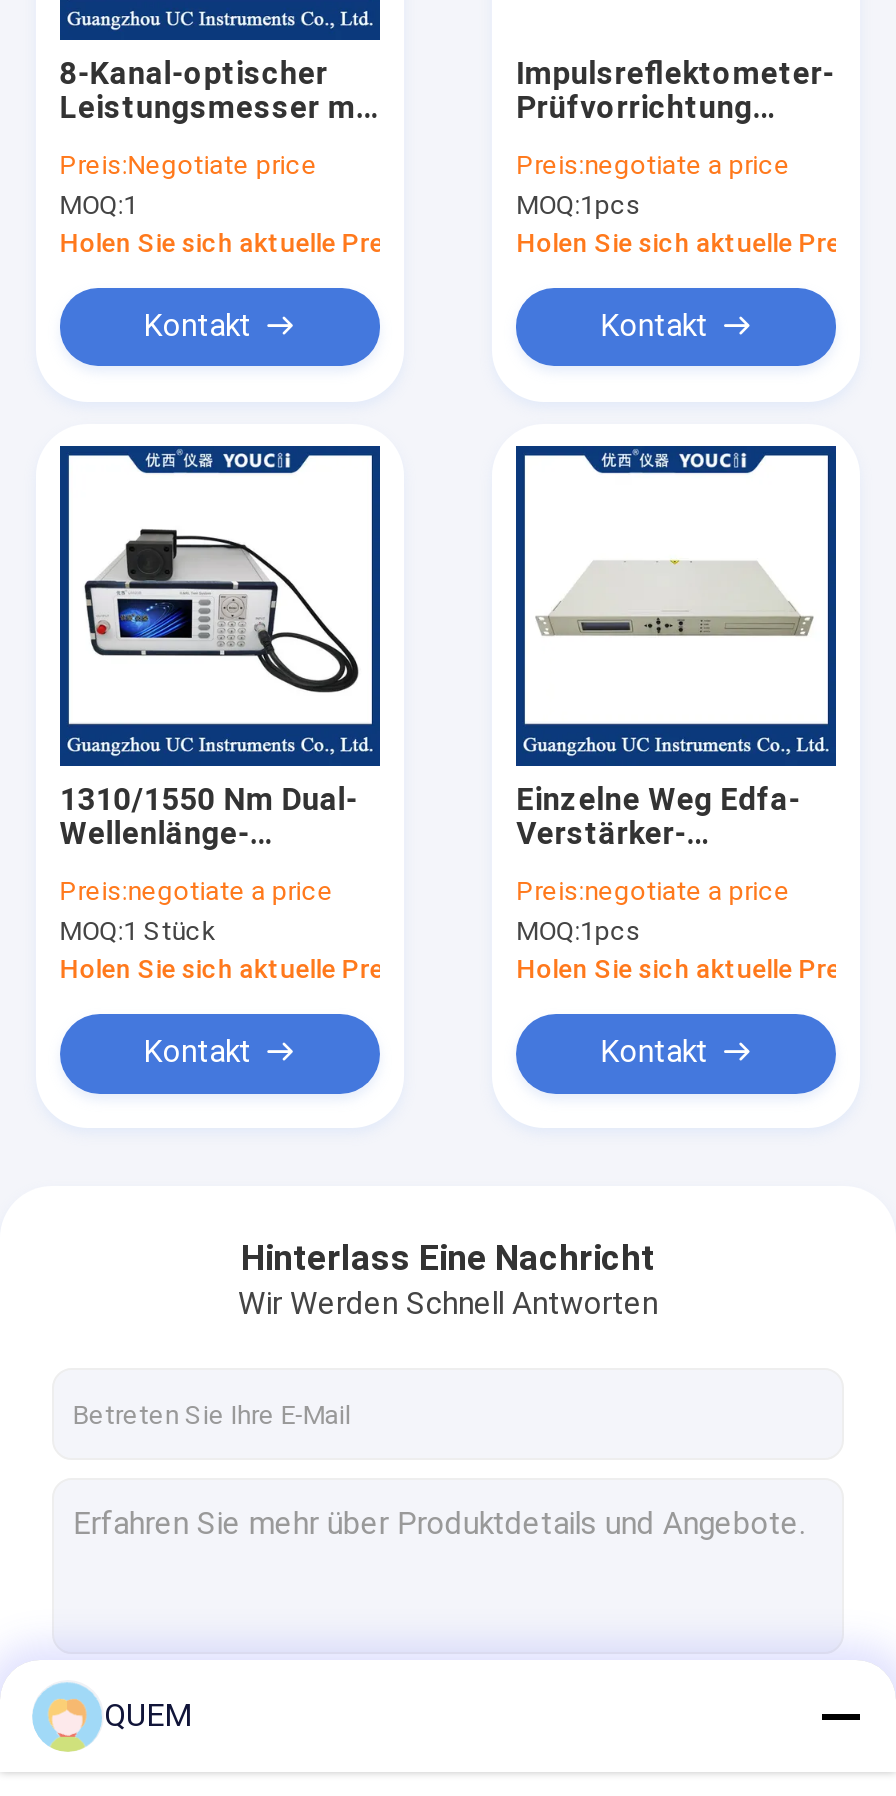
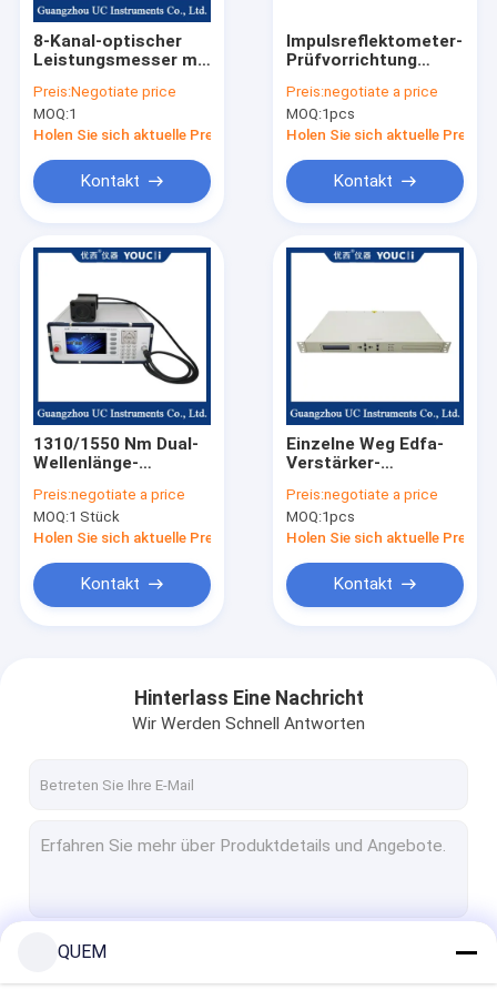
- [image]
